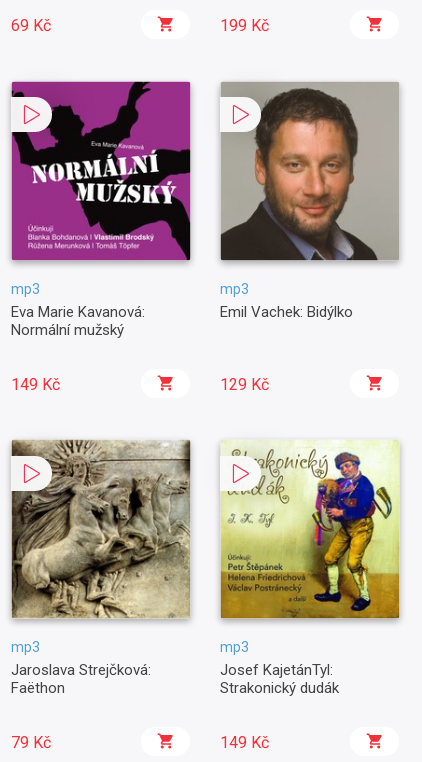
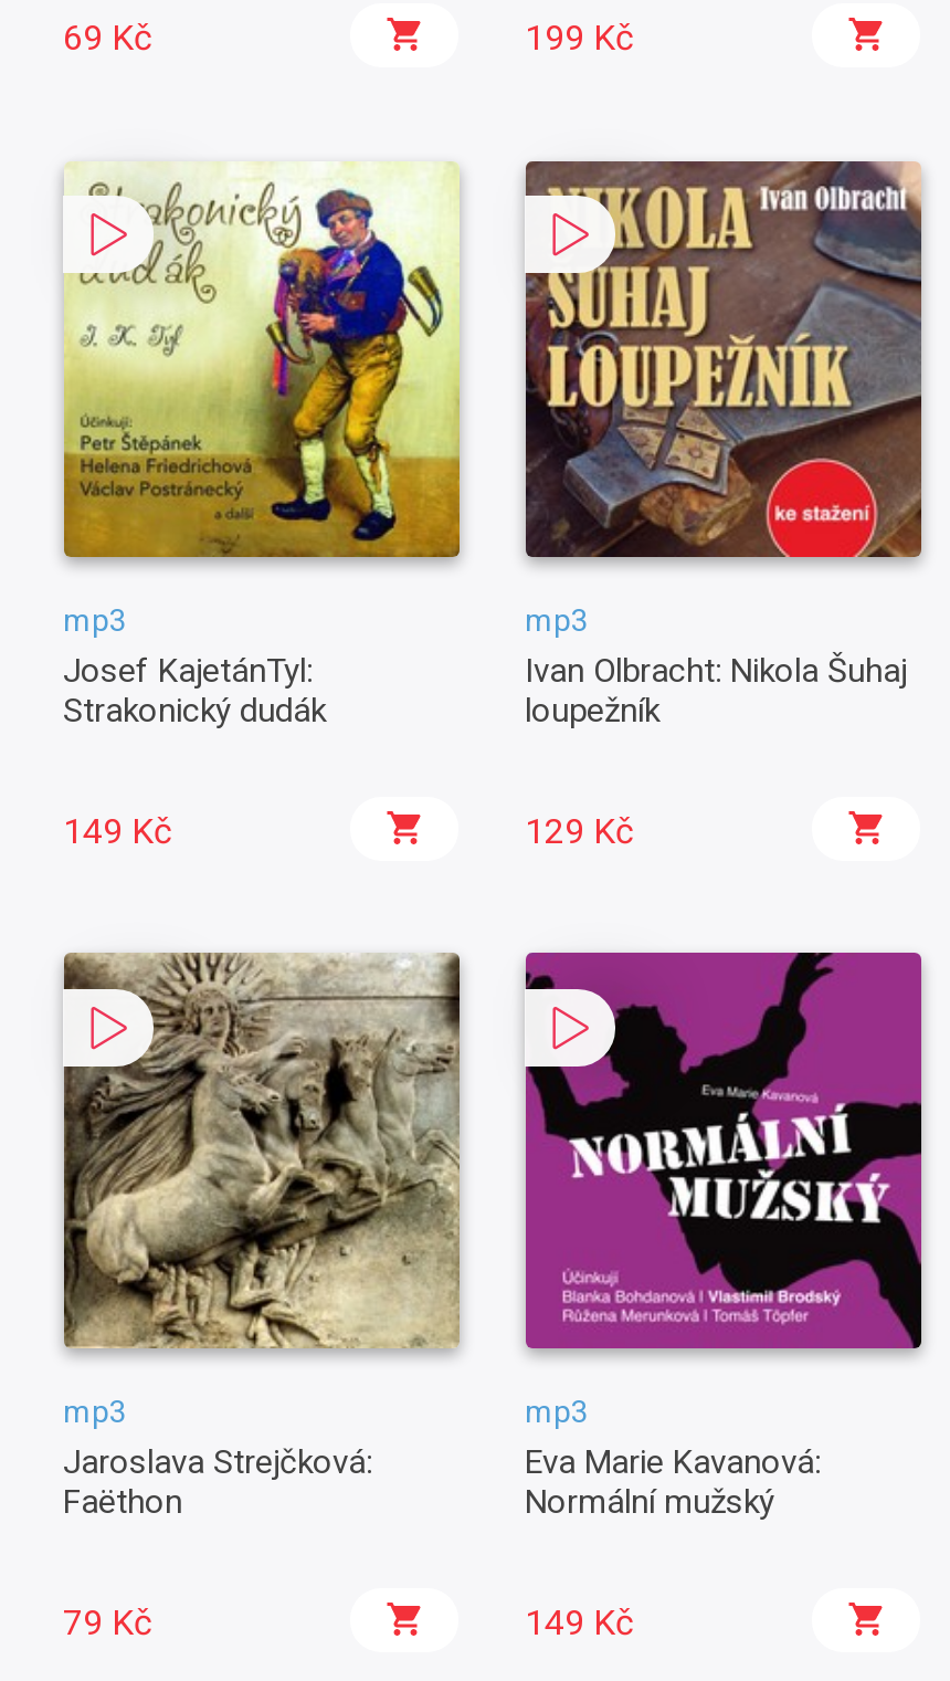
moved down: [image]

- [image]
+ [image]

moved down: Eva Marie Kavanová: | Normální mužský

- Emil Vachek: Bidýlko
+ Ivan Olbracht: Nikola Šuhaj
+ loupežník

moved up: [image]

moved up: Josef KajetánTyl: | Strakonický dudák
